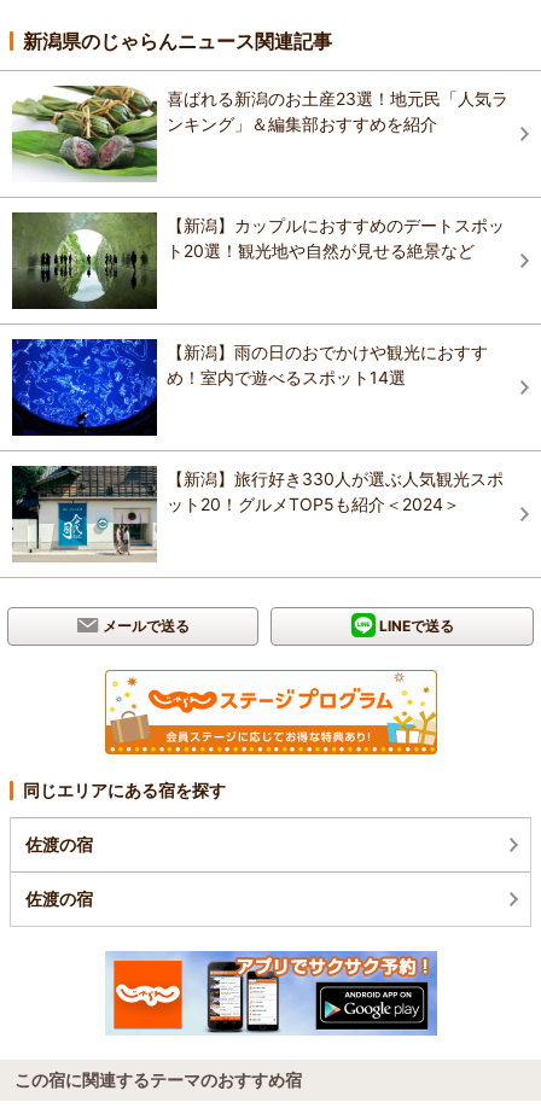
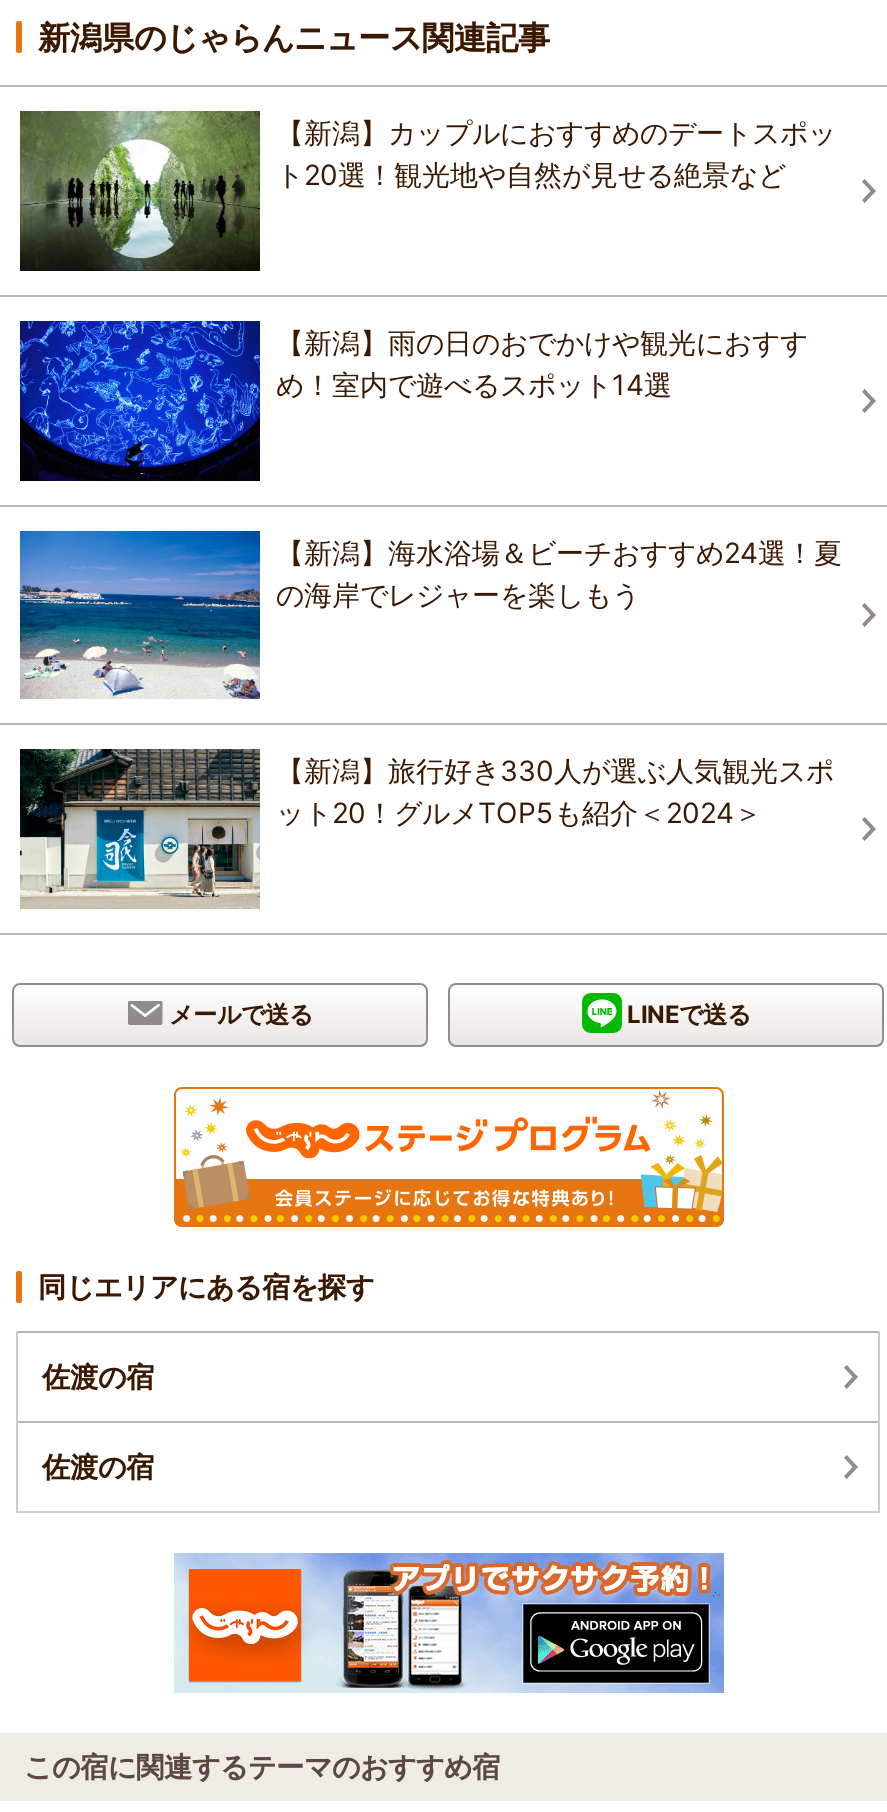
- [image]
- 喜ばれる新潟のお土産23選！地元民「人気ラ
- ンキング」＆編集部おすすめを紹介

moved up: [image] | 【新潟】カップルにおすすめのデートスポッ | ト20選！観光地や自然が見せる絶景など | 【新潟】雨の日のおでかけや観光におすす | め！室内で遊べるスポット14選

+ [image]
+ 【新潟】海水浴場＆ビーチおすすめ24選！夏
+ の海岸でレジャーを楽しもう
